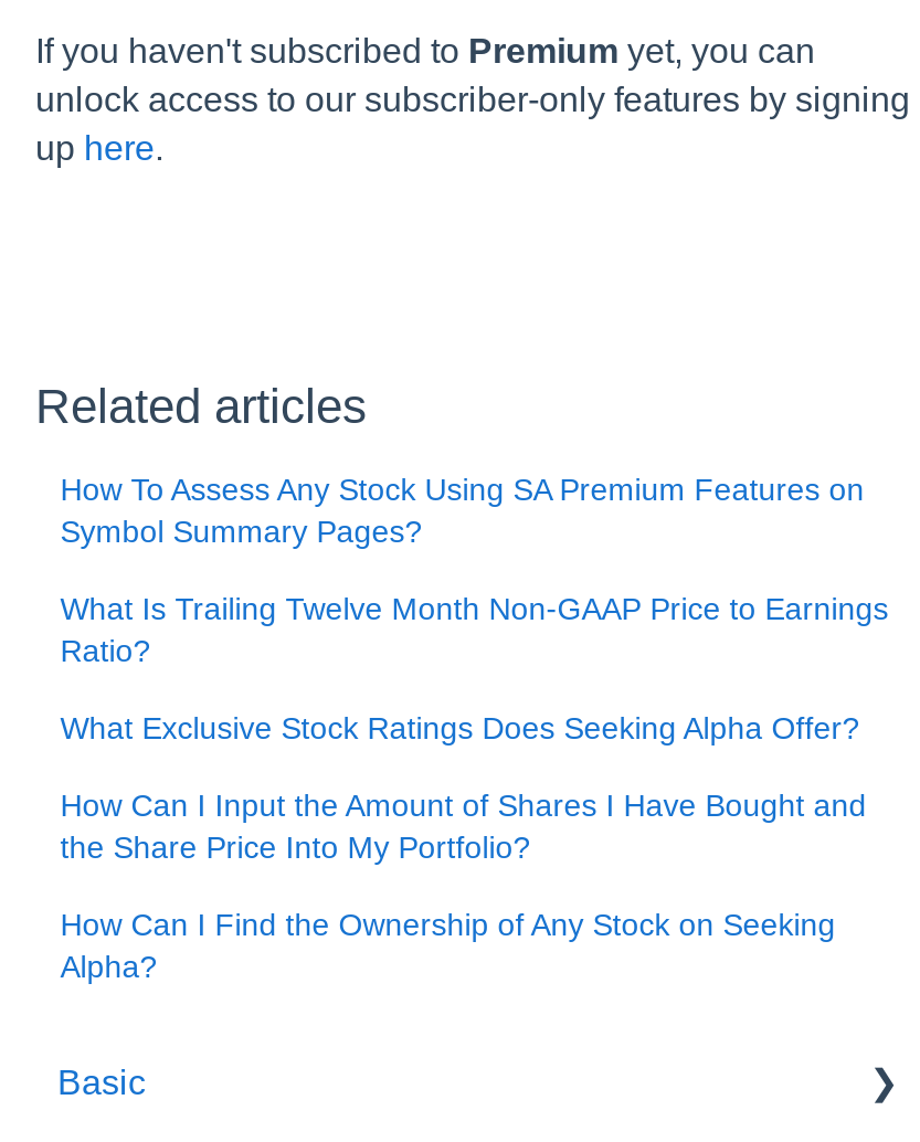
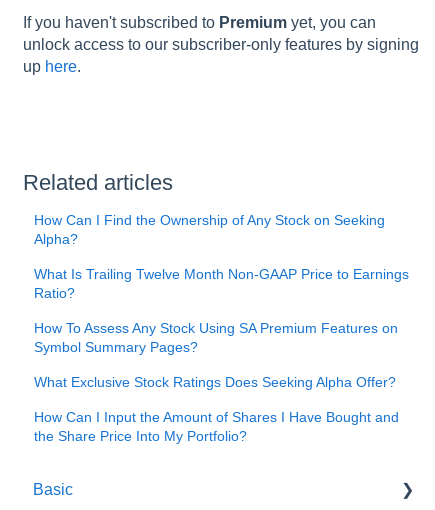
moved down: How To Assess Any Stock Using SA Premium Features on | Symbol Summary Pages?

moved down: What Exclusive Stock Ratings Does Seeking Alpha Offer? | How Can I Input the Amount of Shares I Have Bought and | the Share Price Into My Portfolio?

moved up: How Can I Find the Ownership of Any Stock on Seeking | Alpha?
